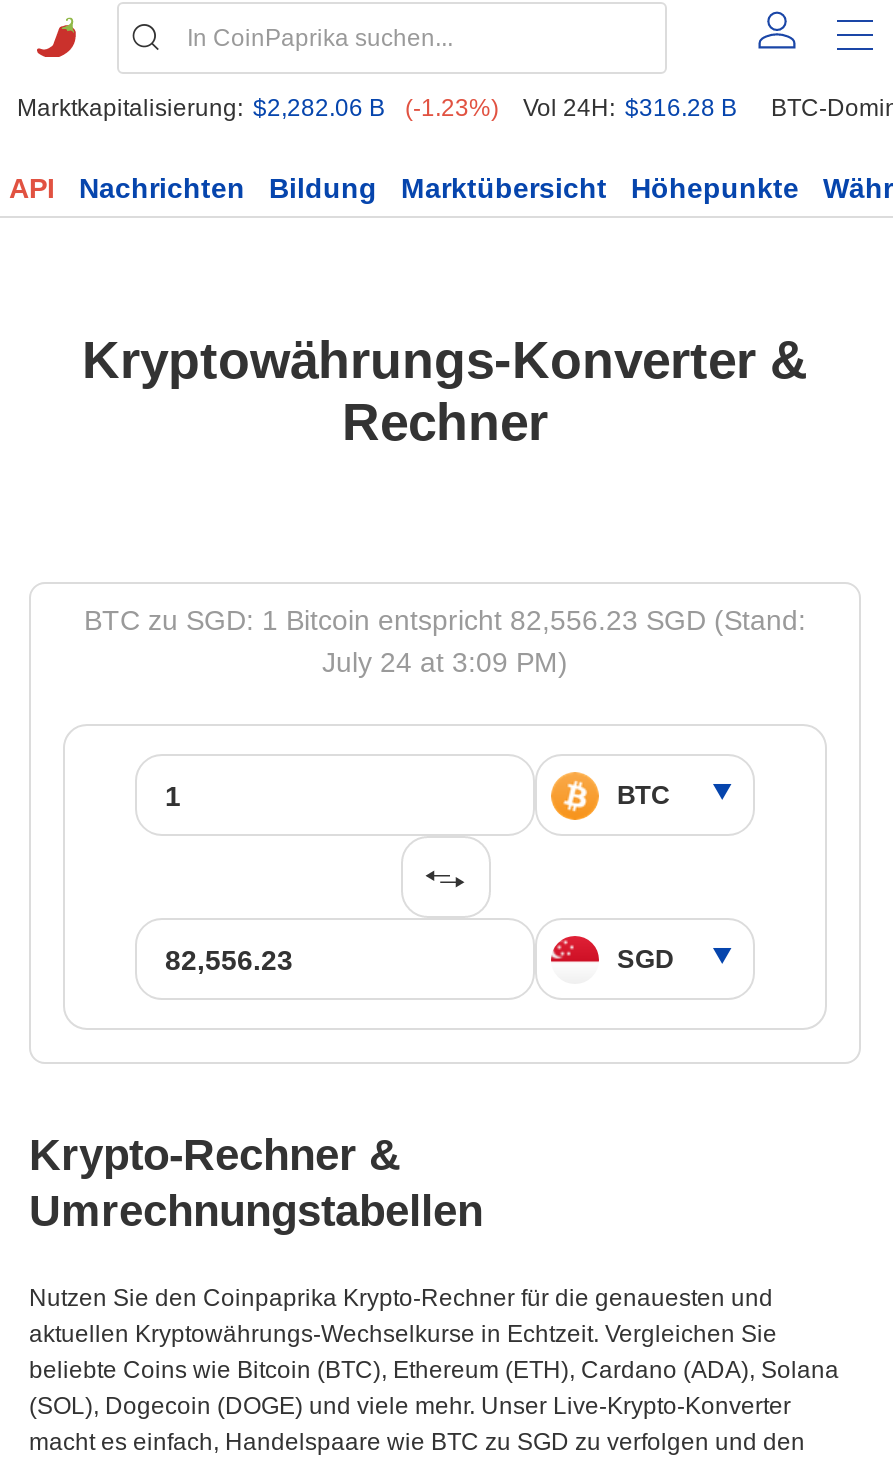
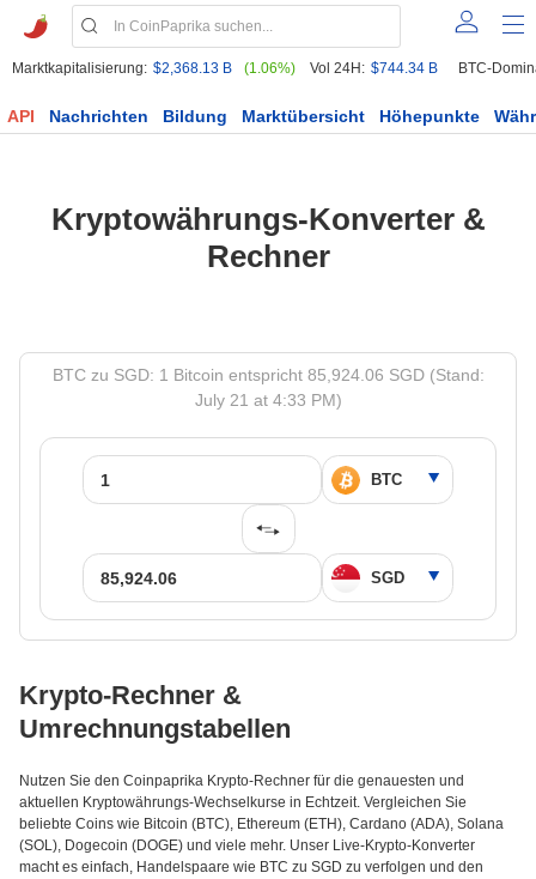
- Marktkapitalisierung: $2,282.06 B
+ Marktkapitalisierung: $2,368.13 B

- (-1.23%)
+ (1.06%)

- Vol 24H: $316.28 B
+ Vol 24H: $744.34 B

- BTC zu SGD: 1 Bitcoin entspricht 82,556.23 SGD (Stand:
+ BTC zu SGD: 1 Bitcoin entspricht 85,924.06 SGD (Stand:

- July 24 at 3:09 PM)
+ July 21 at 4:33 PM)
